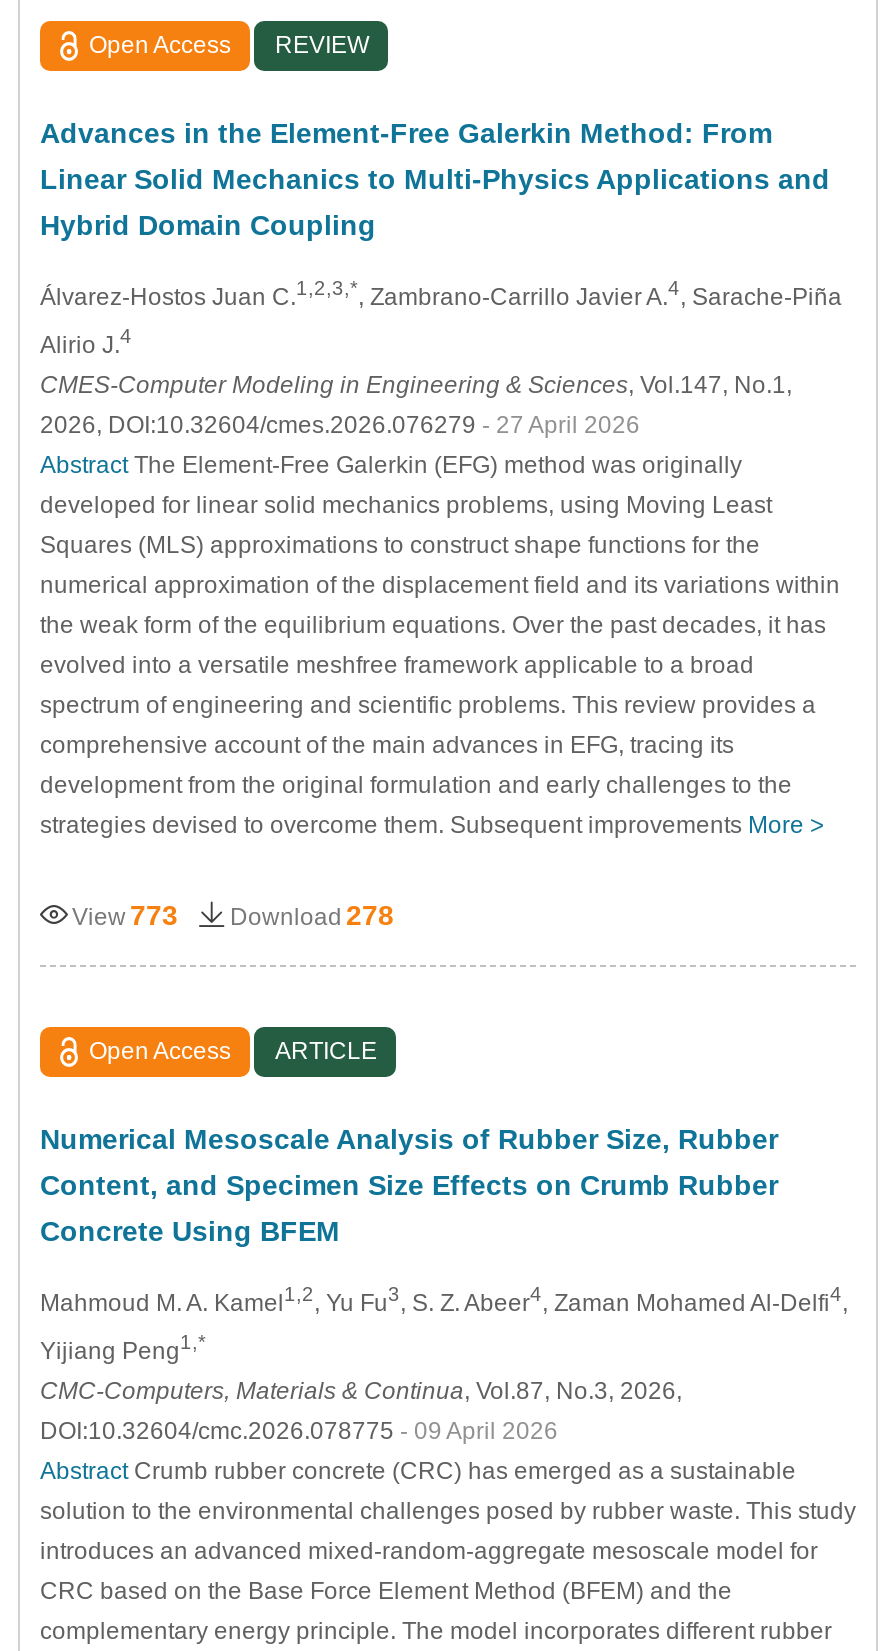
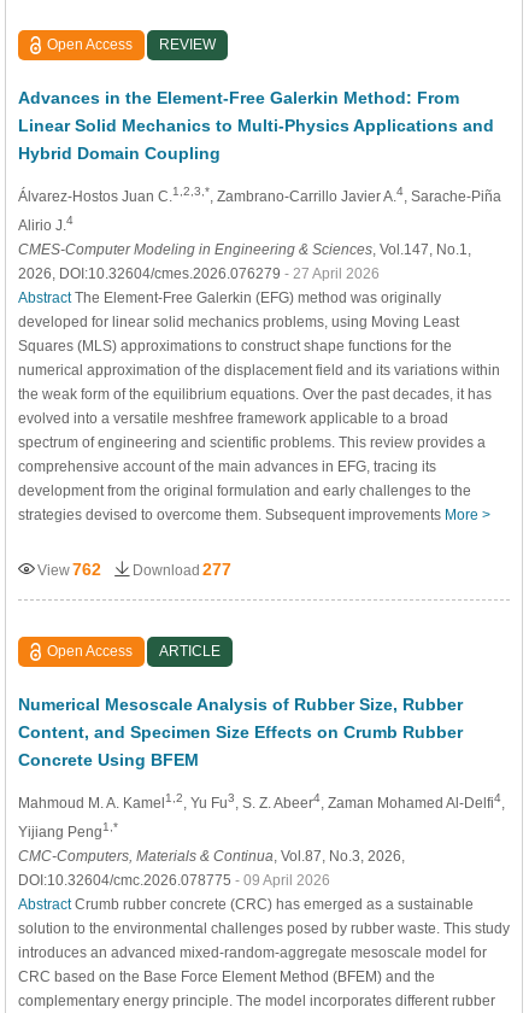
- View 773
+ View 762

- Download 278
+ Download 277
